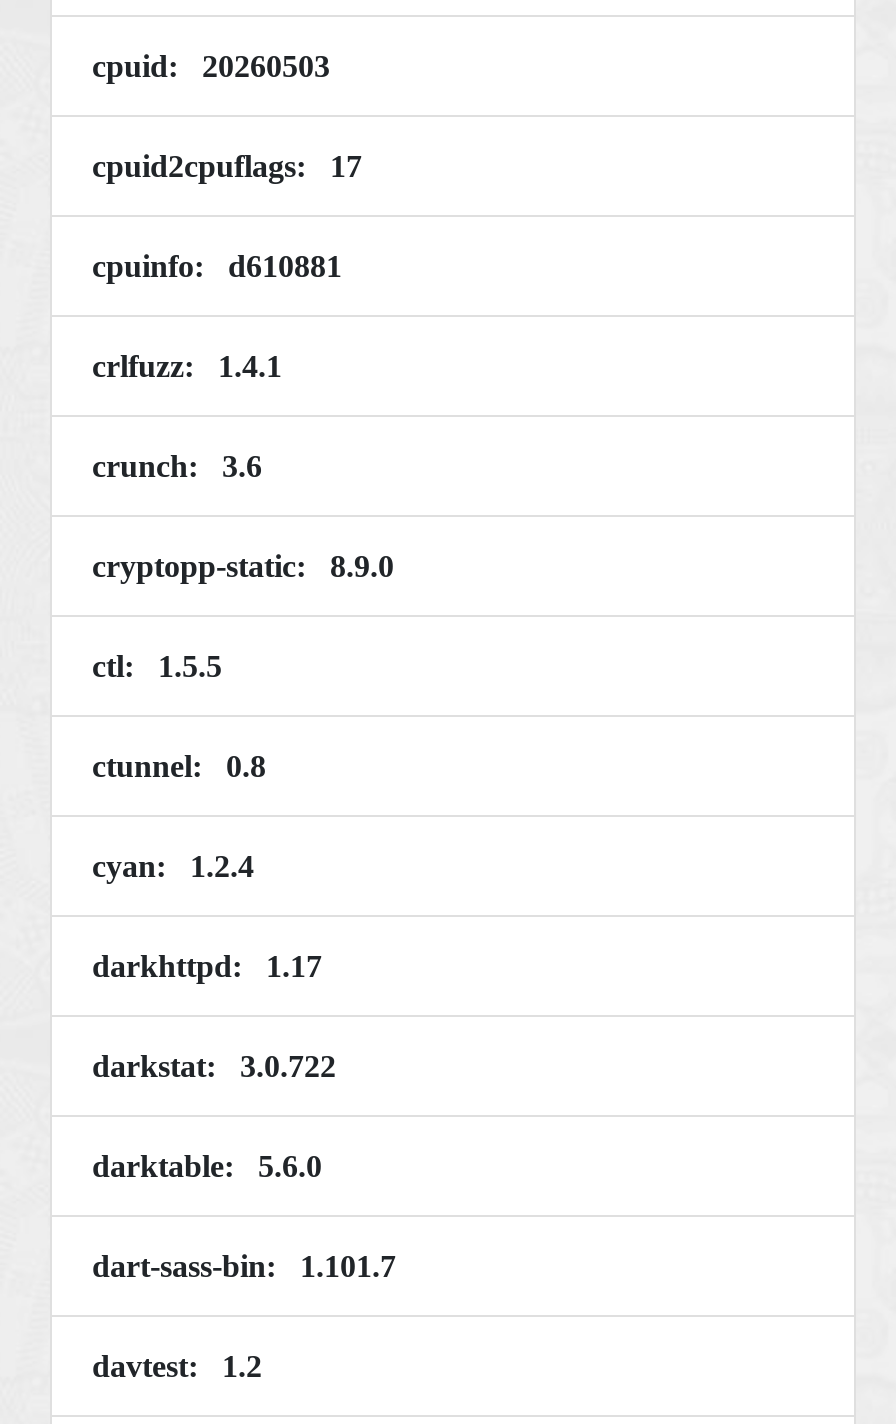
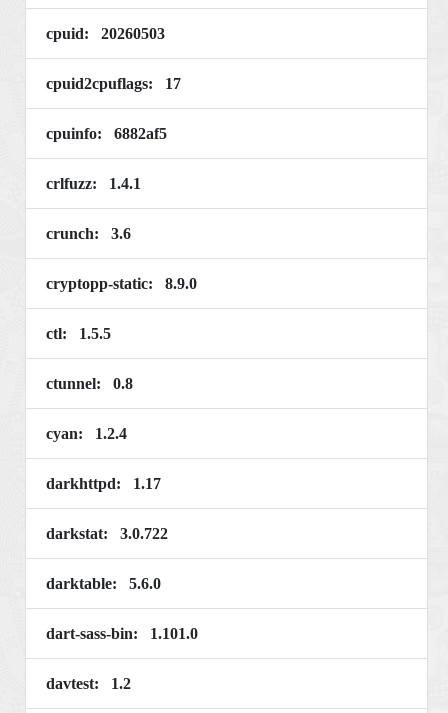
- cpuinfo: d610881
+ cpuinfo: 6882af5

- dart-sass-bin: 1.101.7
+ dart-sass-bin: 1.101.0
